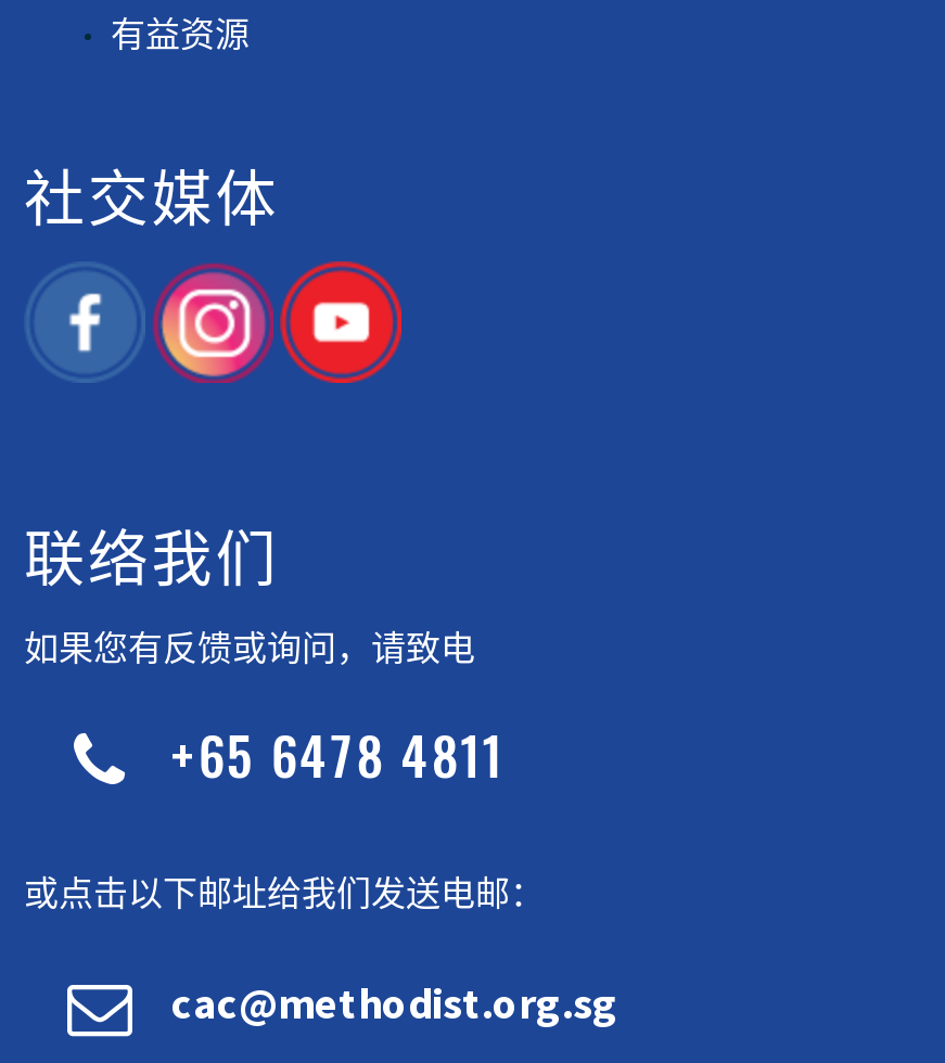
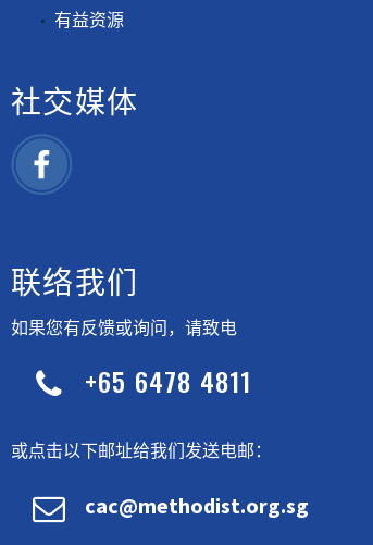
- [image]
